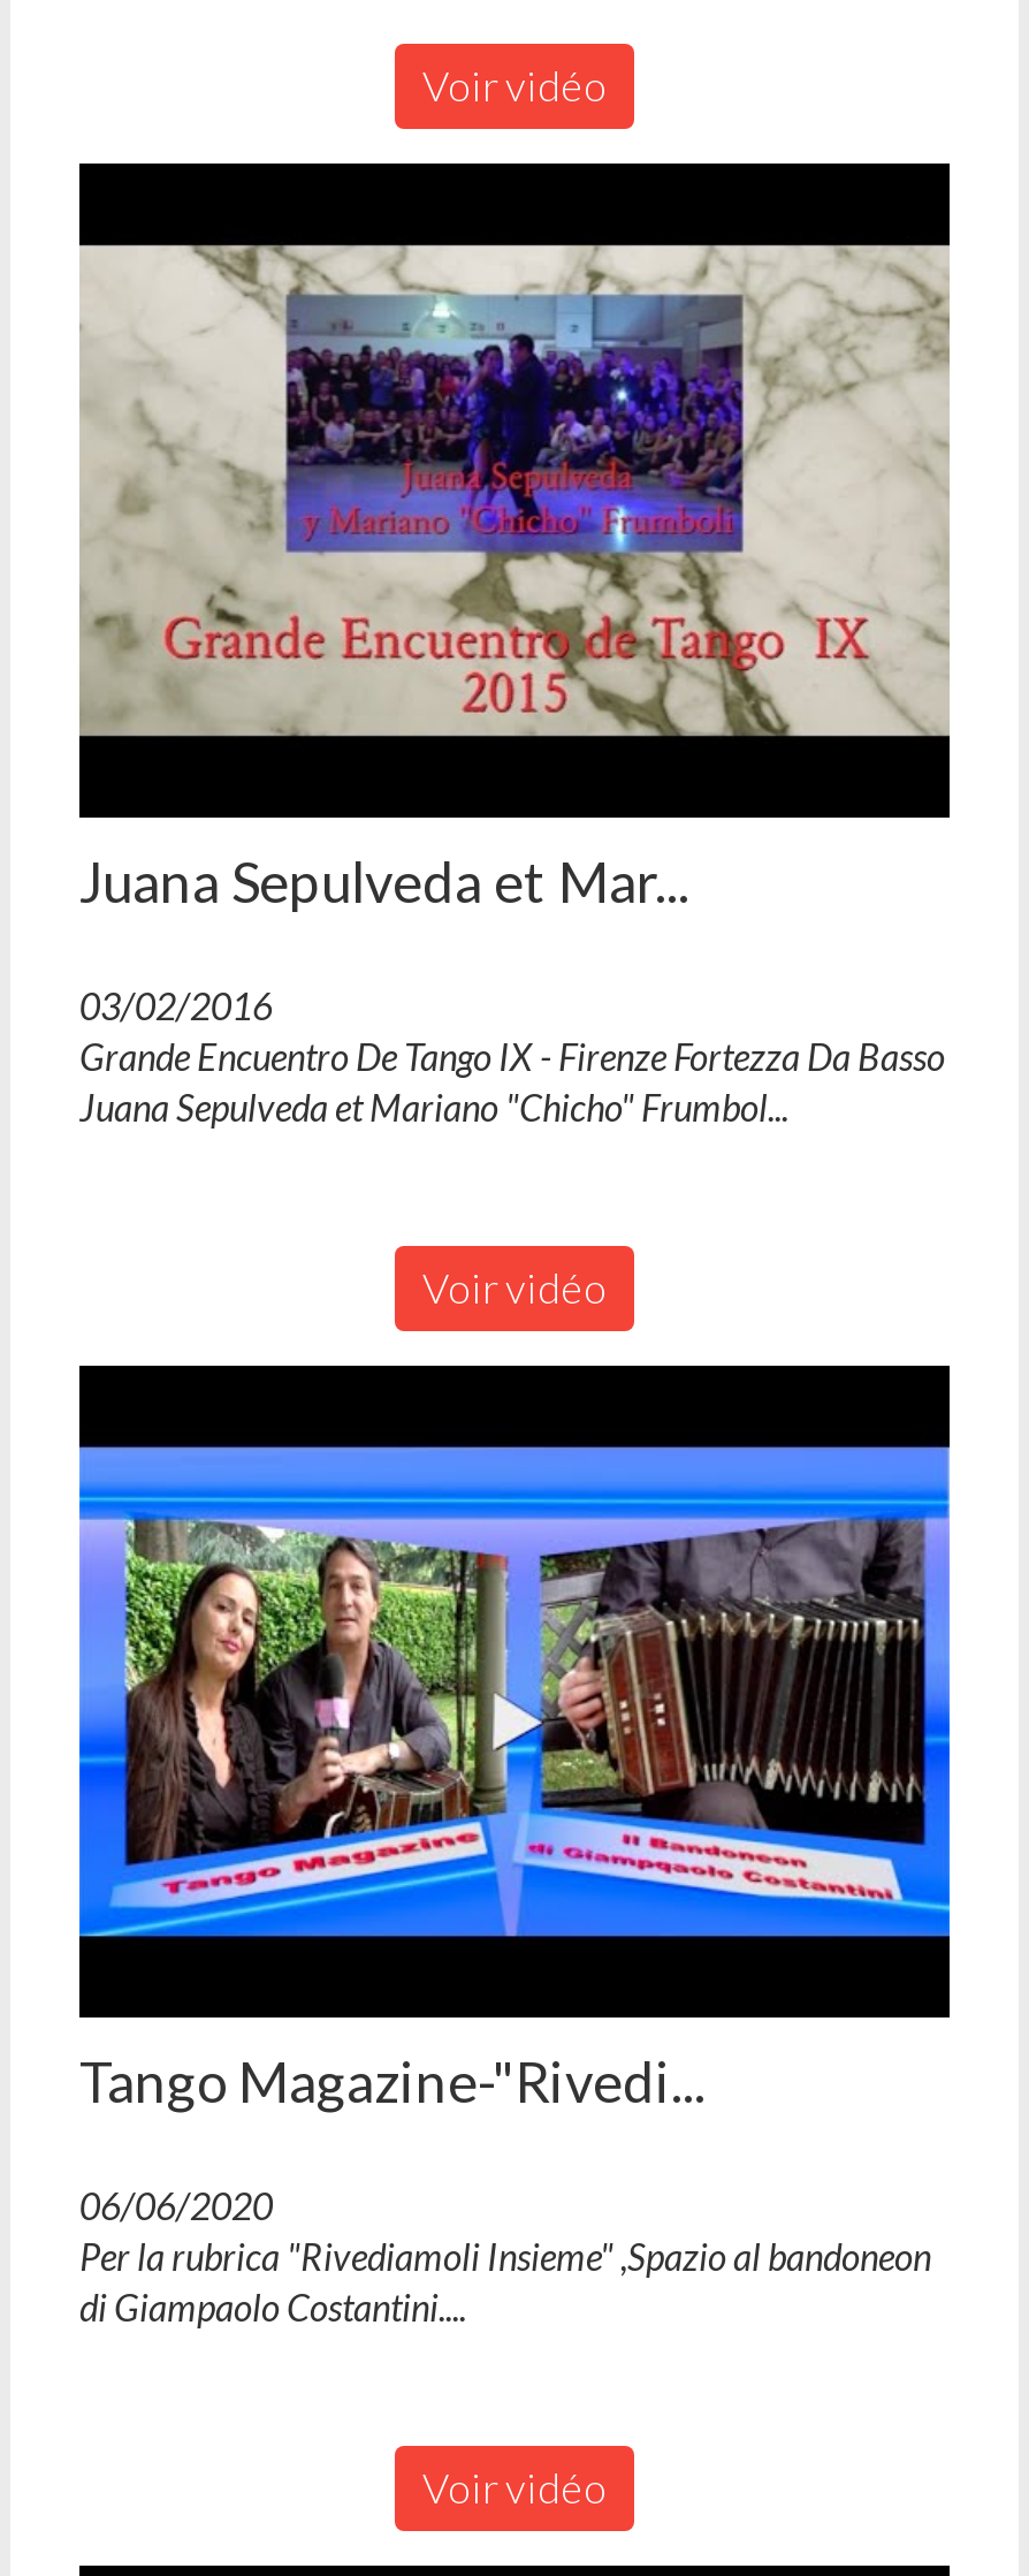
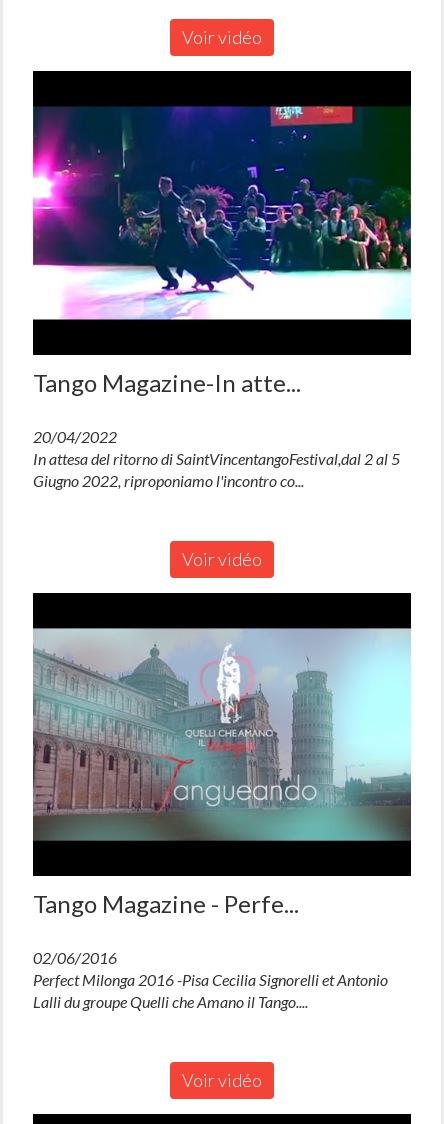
- [image]
+ [image]

- Juana Sepulveda et Mar...
+ Tango Magazine-In atte...

- 03/02/2016
- Grande Encuentro De Tango IX - Firenze Fortezza Da Basso
- Juana Sepulveda et Mariano "Chicho" Frumbol...
+ 20/04/2022
+ In attesa del ritorno di SaintVincentangoFestival,dal 2 al 5
+ Giugno 2022, riproponiamo l'incontro co...

- [image]
+ [image]

- Tango Magazine-"Rivedi...
+ Tango Magazine - Perfe...

- 06/06/2020
- Per la rubrica "Rivediamoli Insieme" ,Spazio al bandoneon
- di Giampaolo Costantini....
+ 02/06/2016
+ Perfect Milonga 2016 -Pisa Cecilia Signorelli et Antonio
+ Lalli du groupe Quelli che Amano il Tango....
